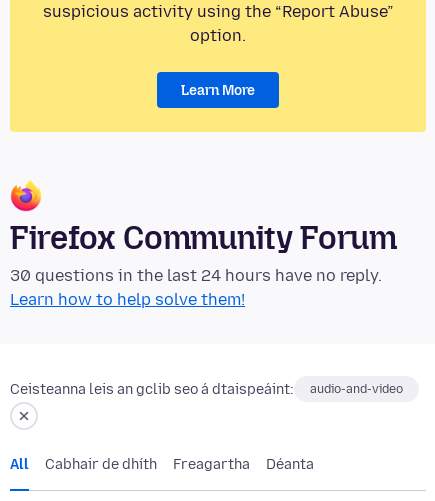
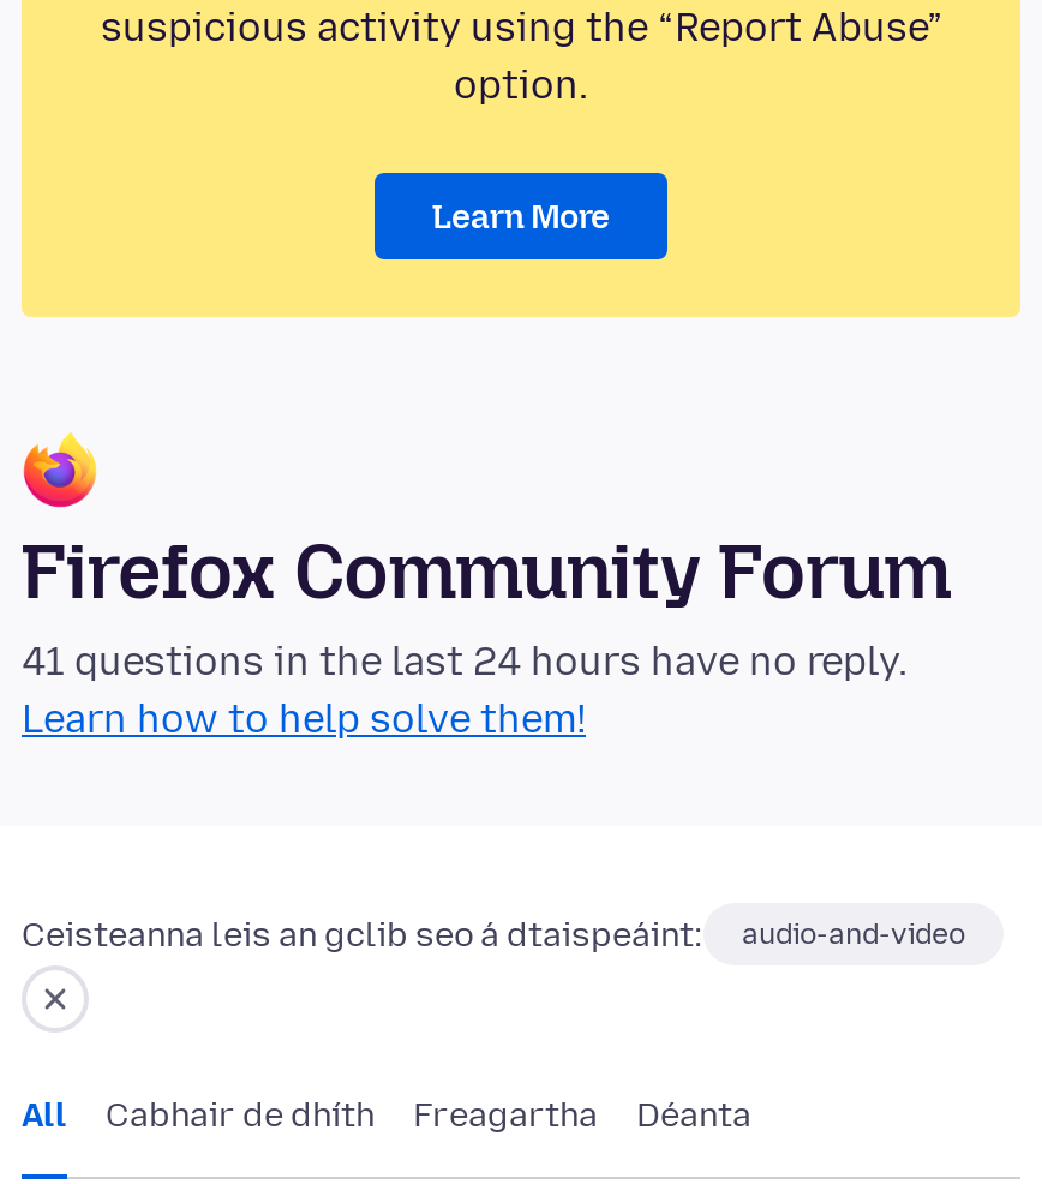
- 30 questions in the last 24 hours have no reply.
+ 41 questions in the last 24 hours have no reply.
